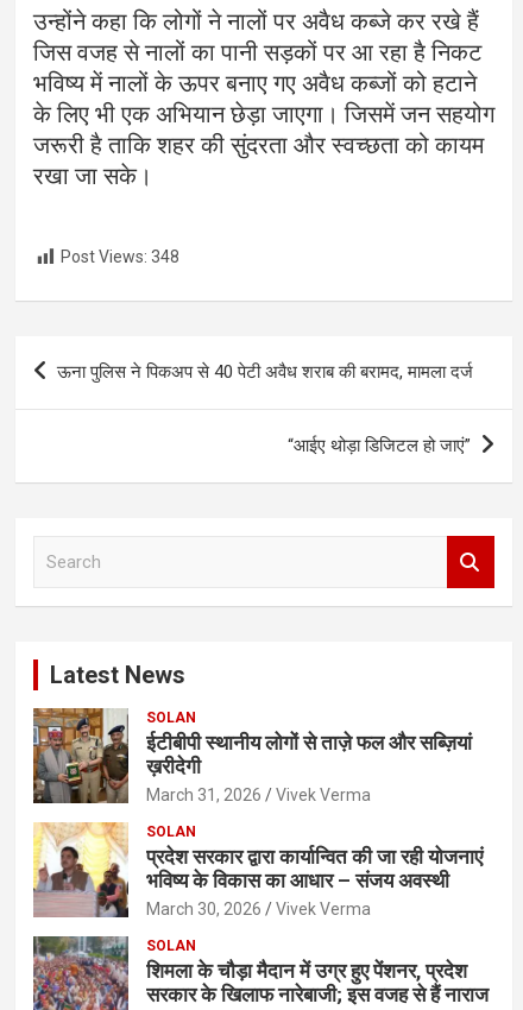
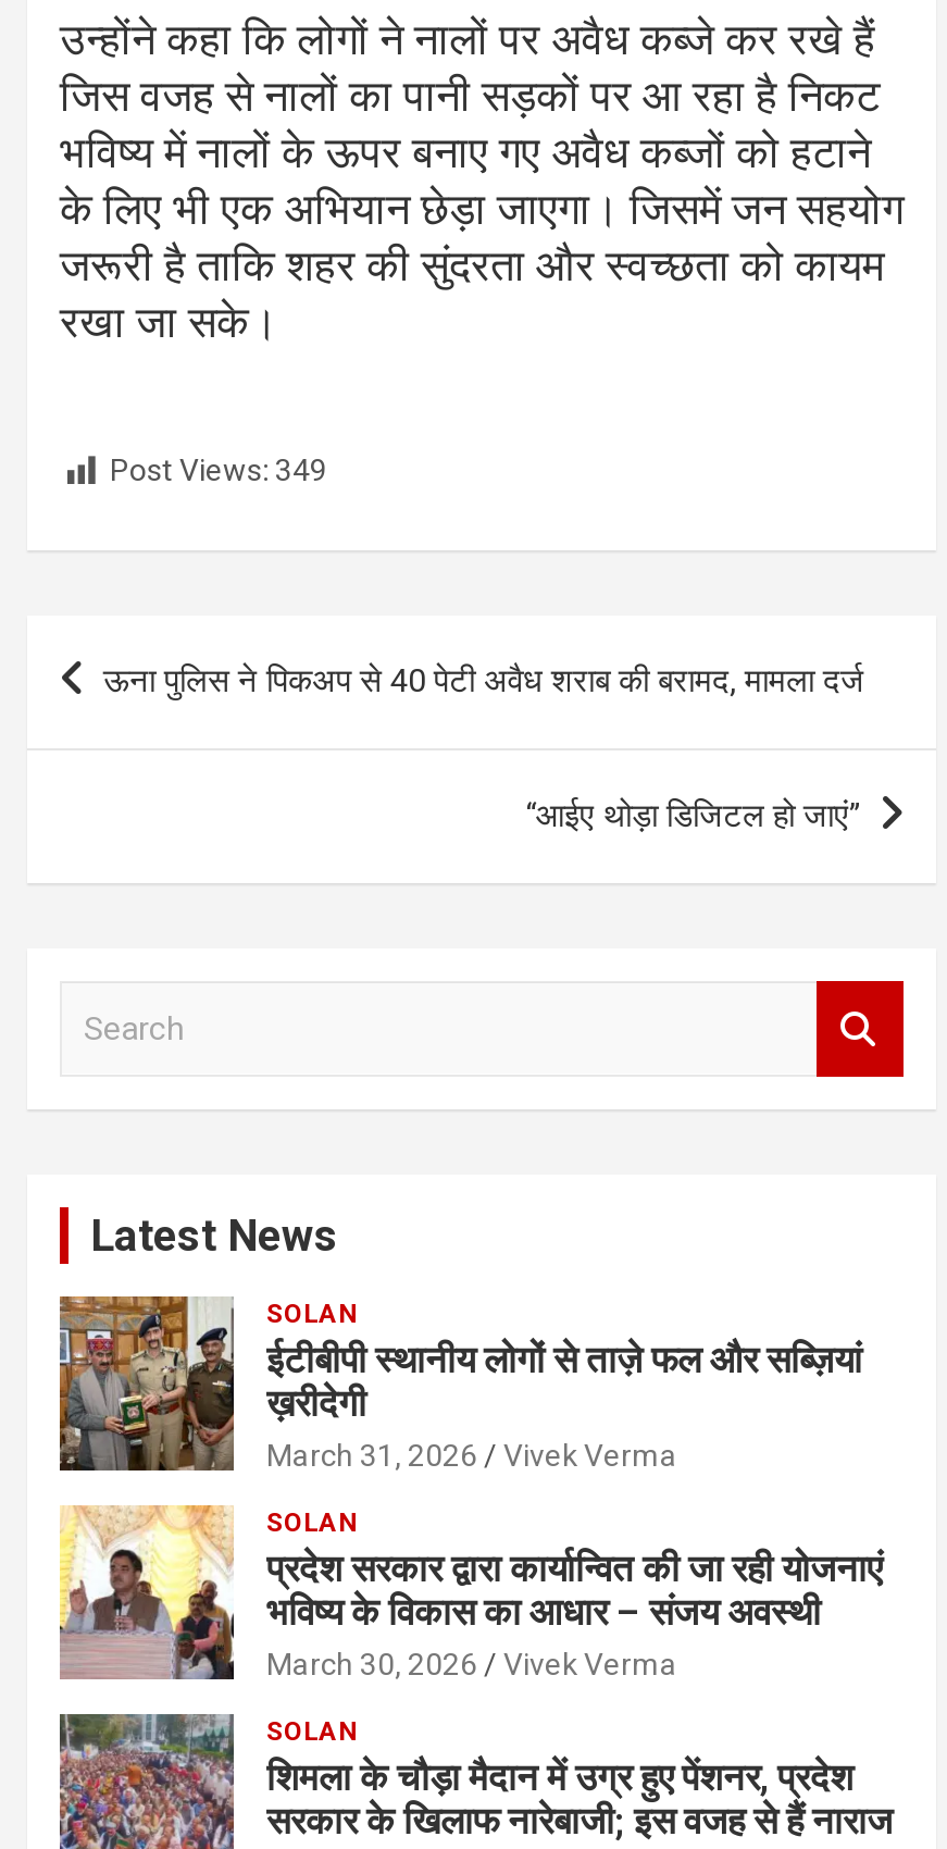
- Post Views: 348
+ Post Views: 349
